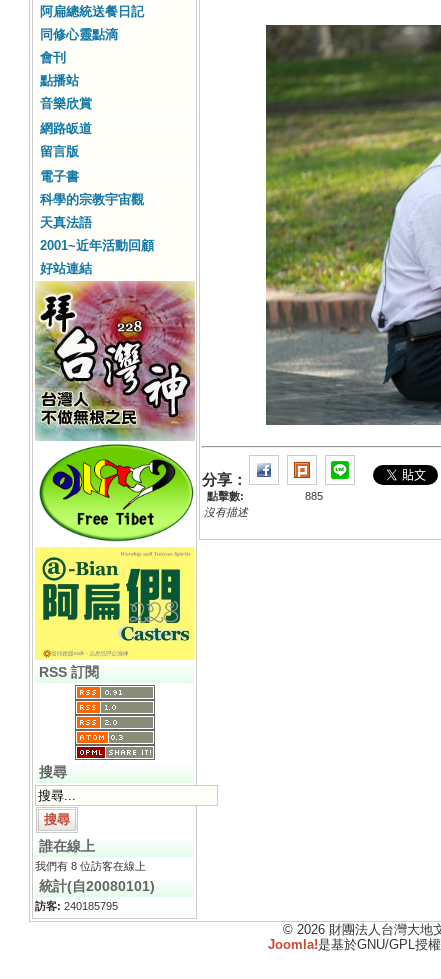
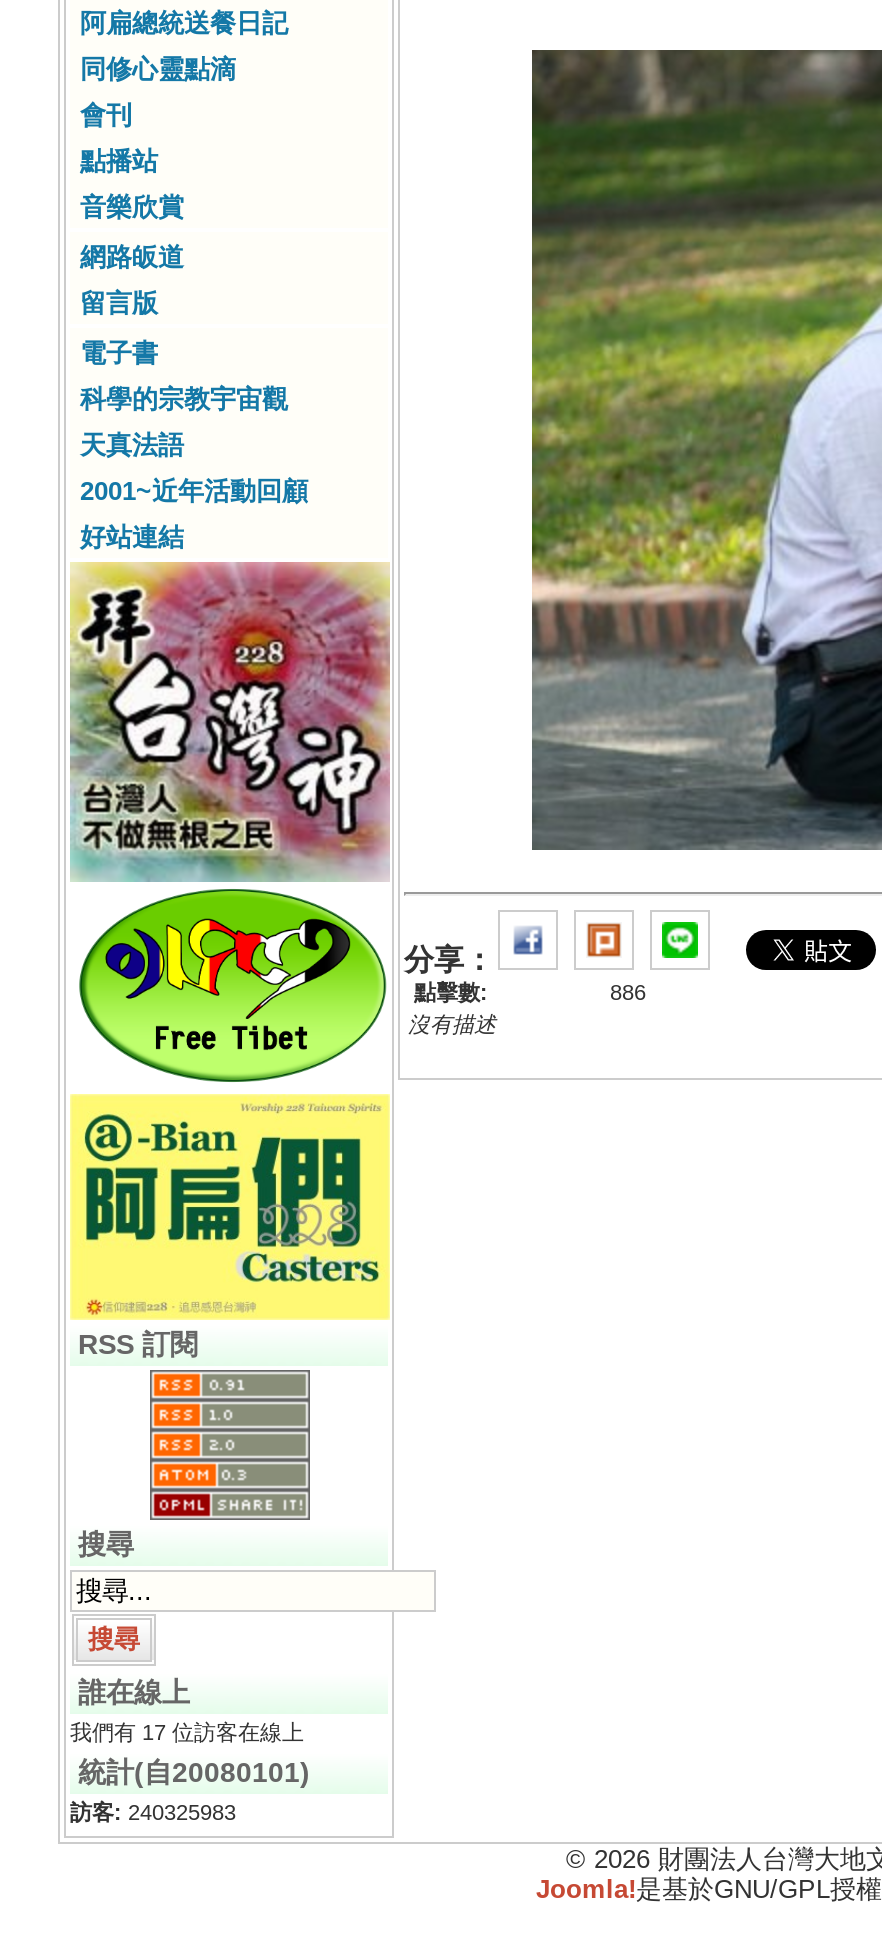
- 885
+ 886

- 我們有 8 位訪客在線上
+ 我們有 17 位訪客在線上

- 訪客: 240185795
+ 訪客: 240325983
